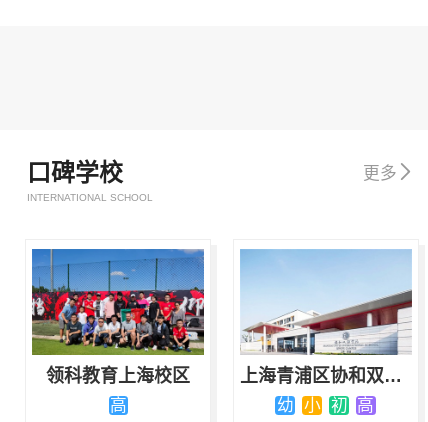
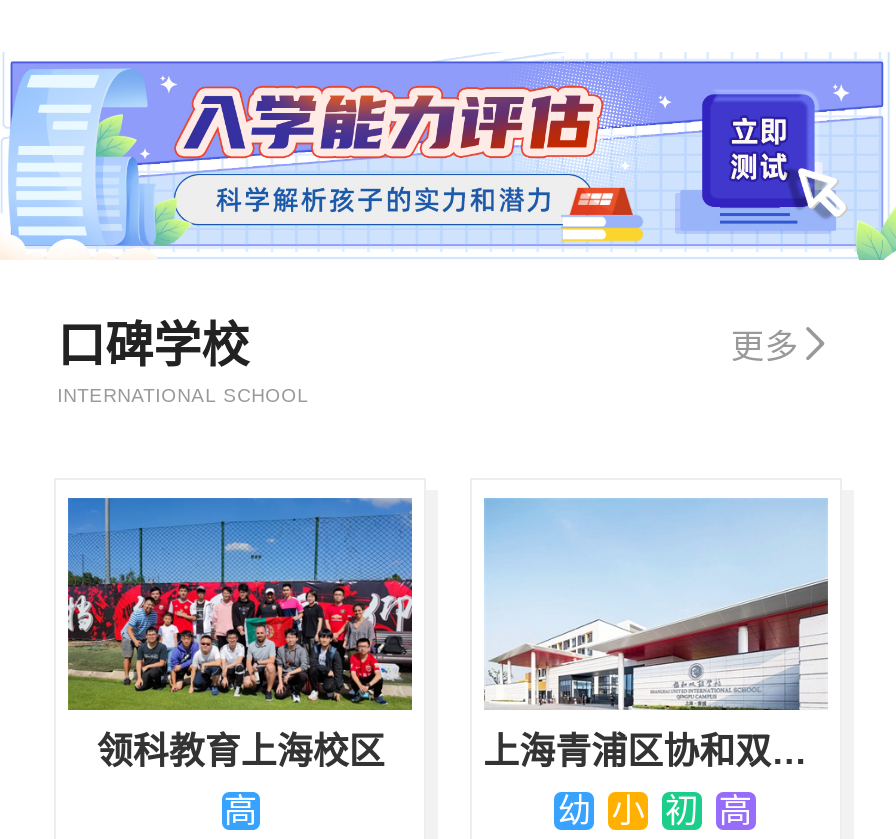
+ [image]
